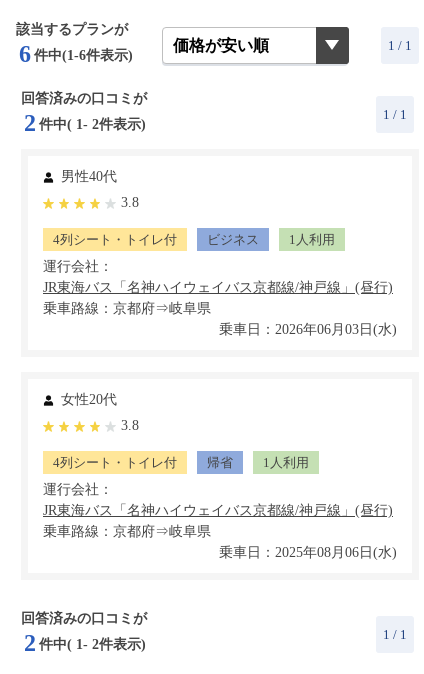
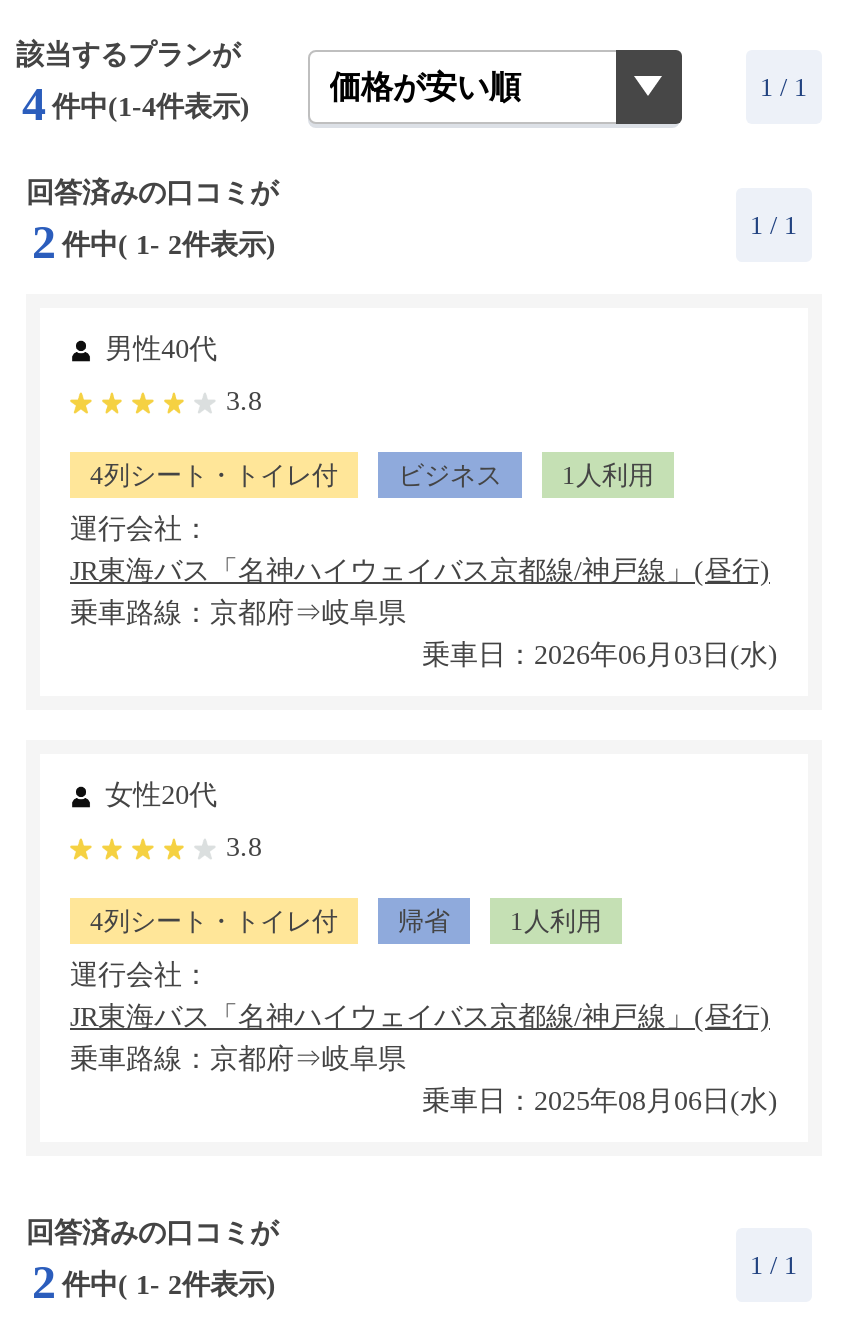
- 6 件中(1-6件表示)
+ 4 件中(1-4件表示)
